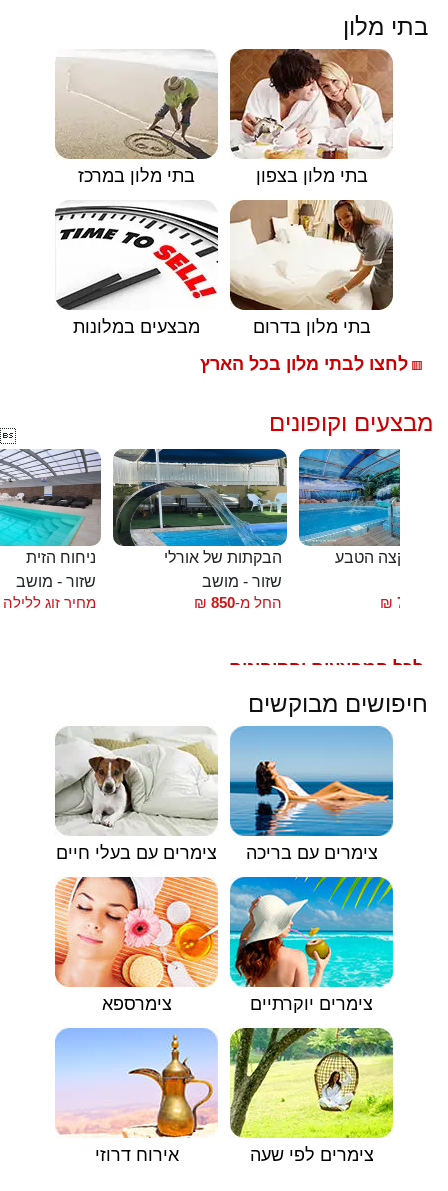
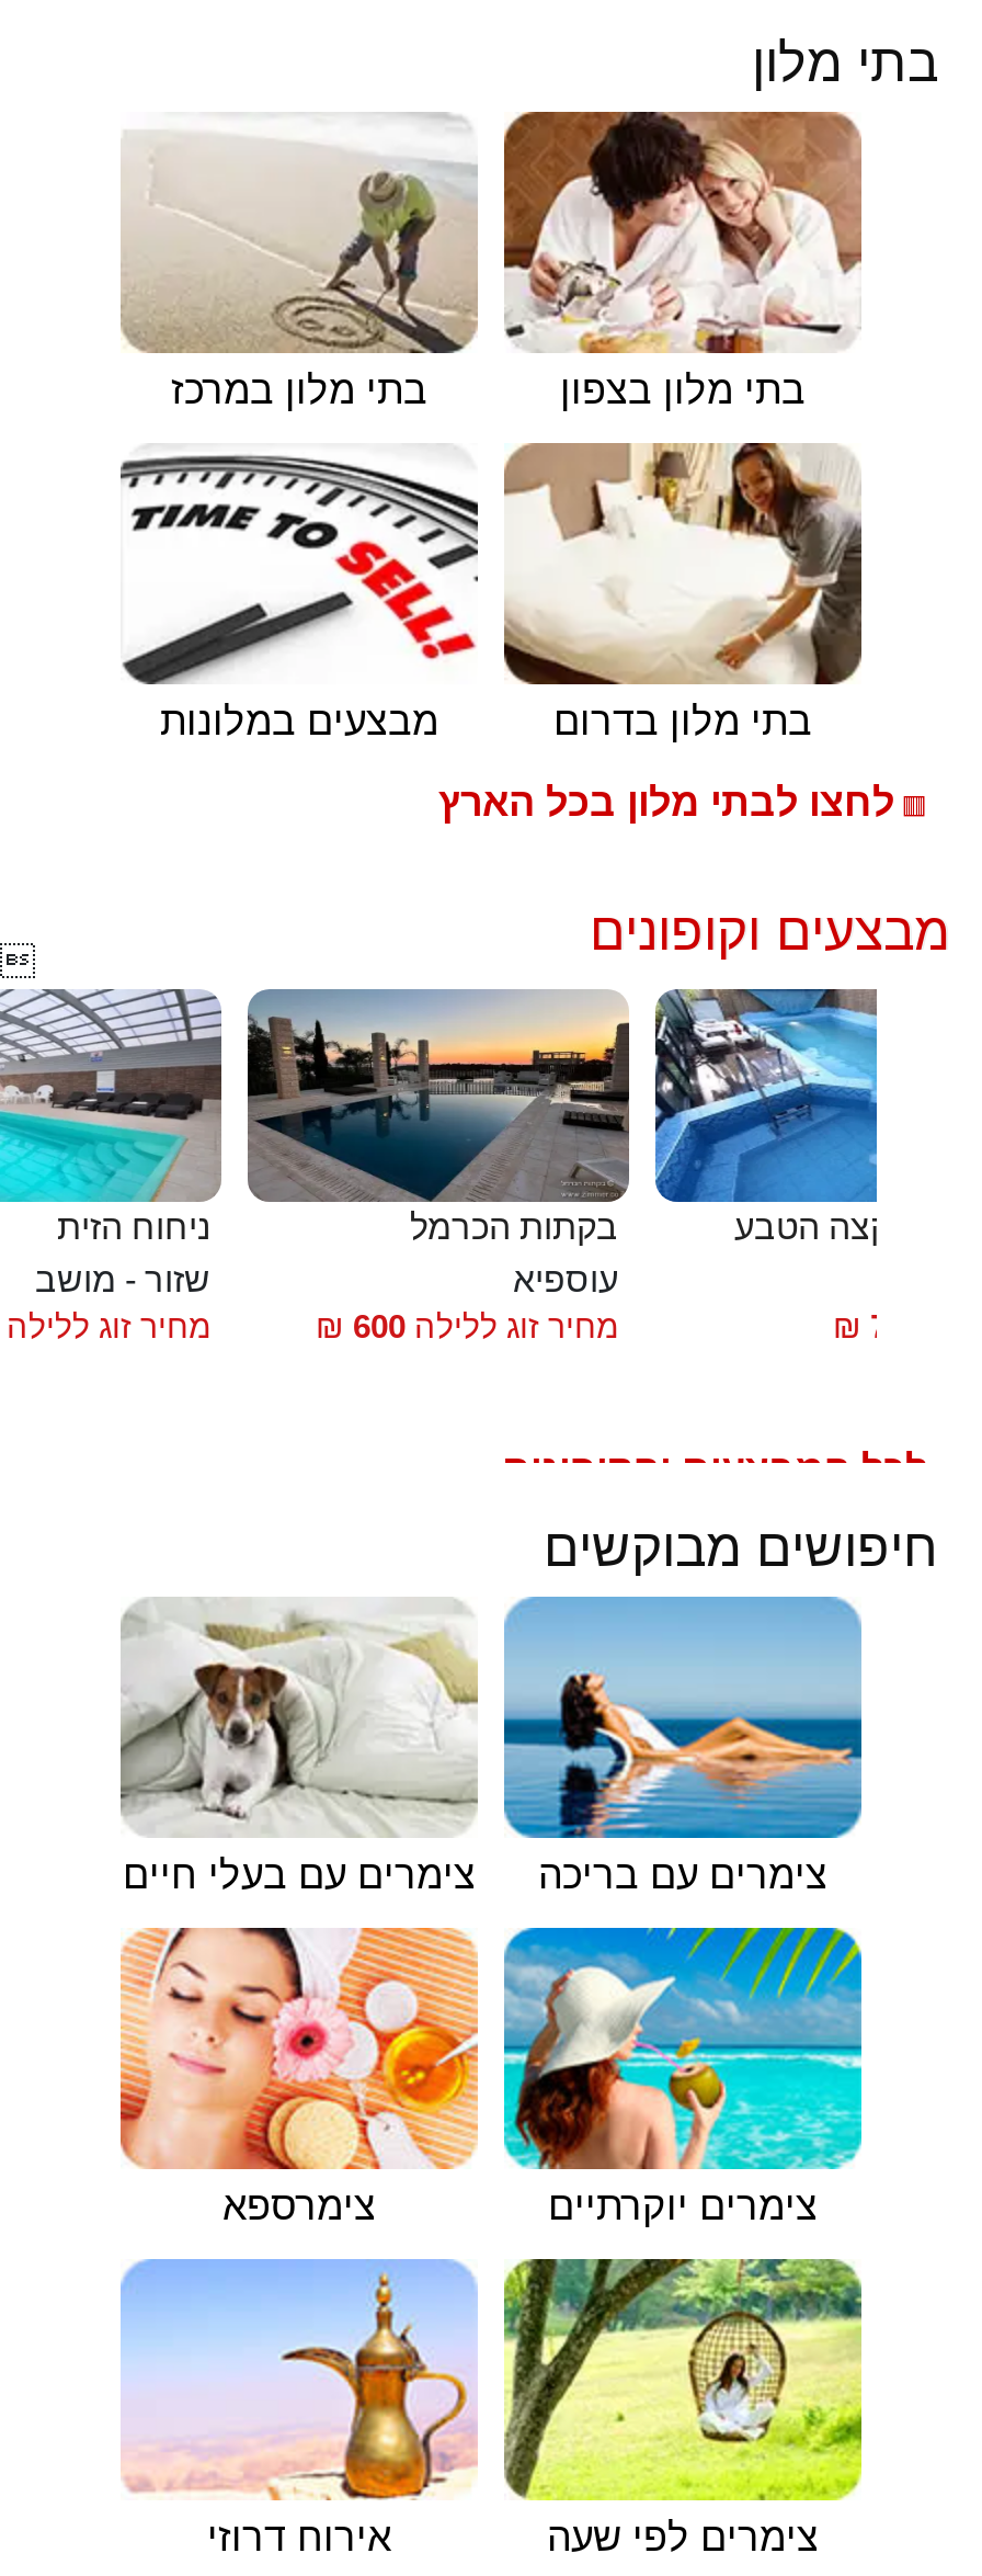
- [image]
- הבקתות של אורלי
- שזור - מושב
- החל מ- 850 ₪
+ [image]
+ בקתות הכרמל
+ עוספיא
+ מחיר זוג ללילה 600 ₪

- [image]
+ [image]
